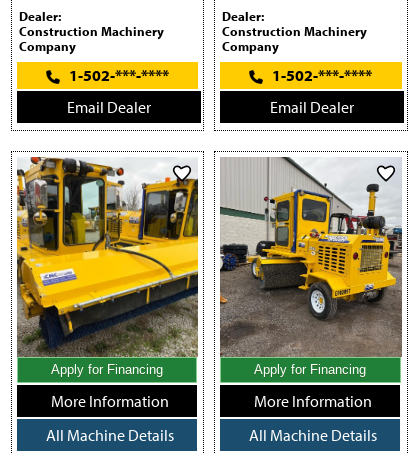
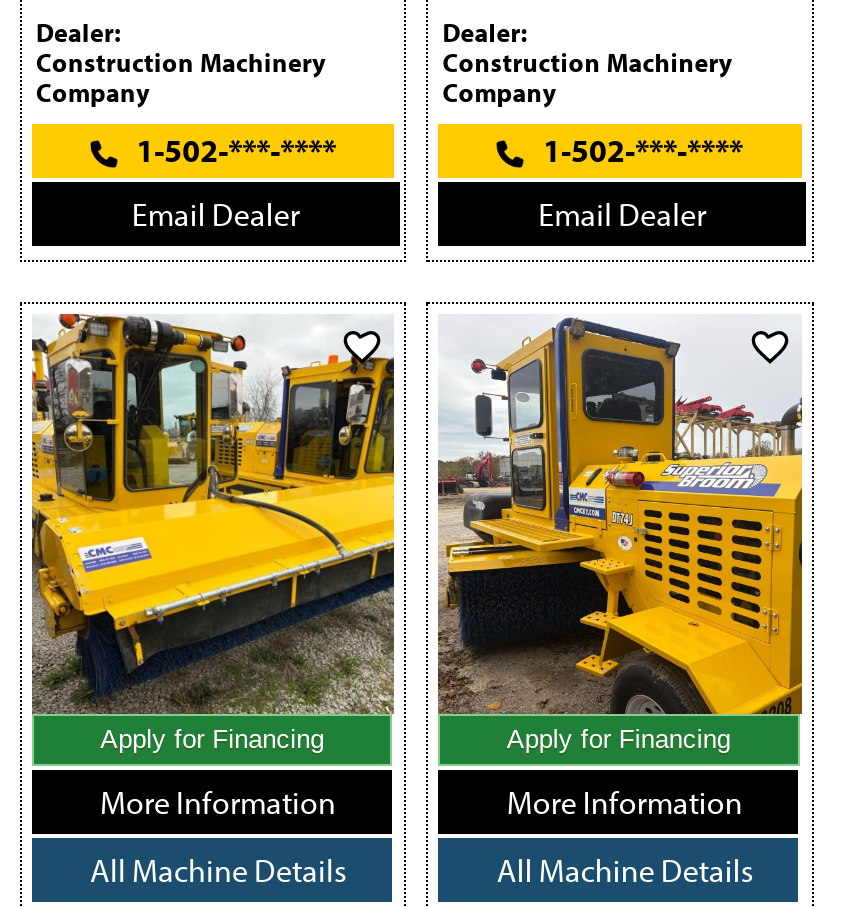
- [image]
+ [image]
